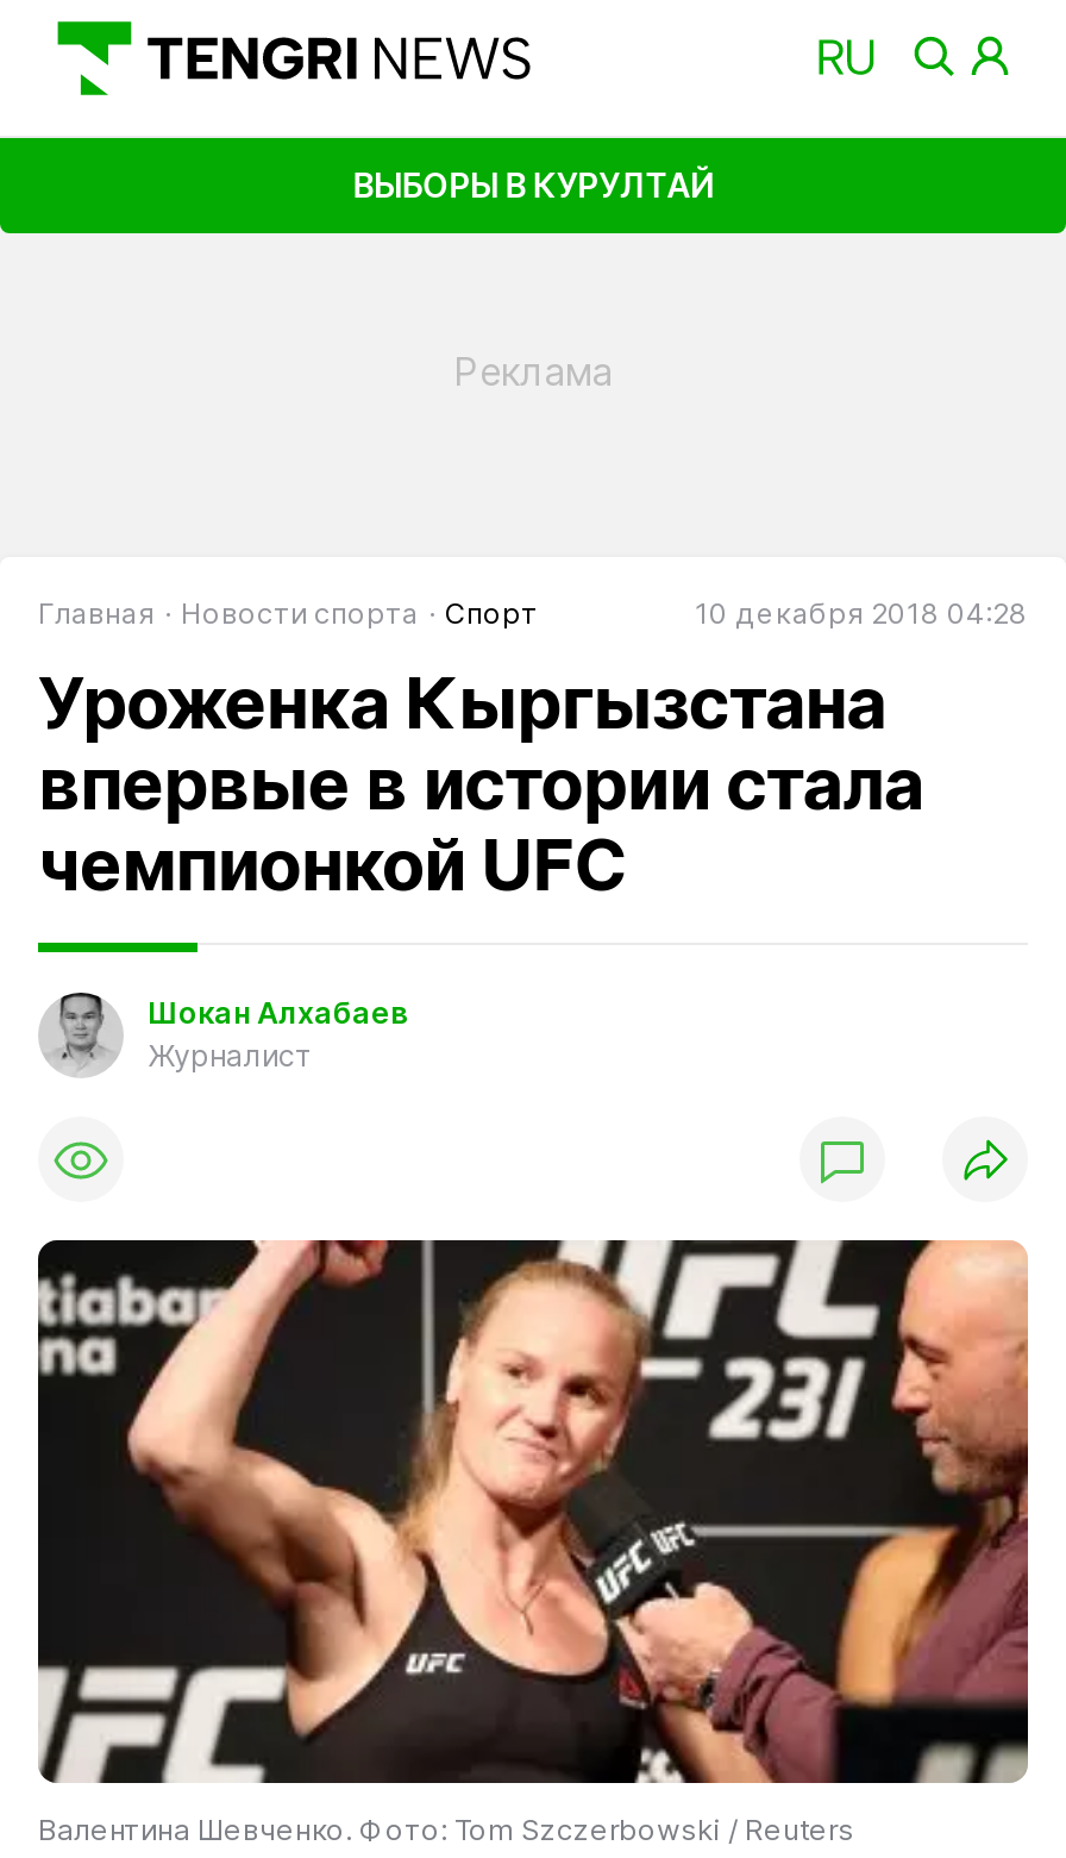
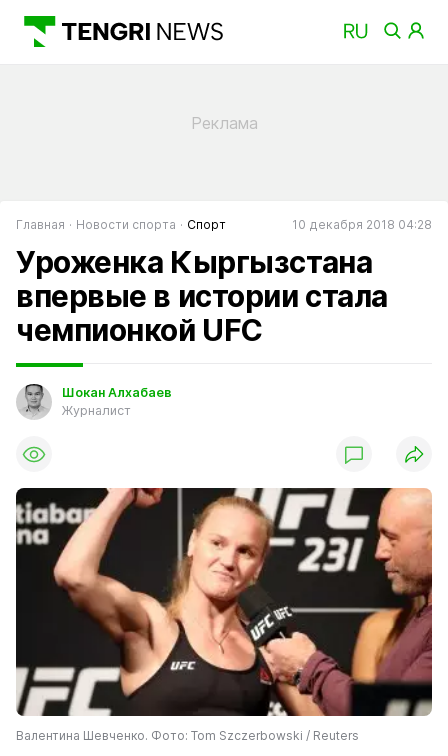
- ВЫБОРЫ В КУРУЛТАЙ
